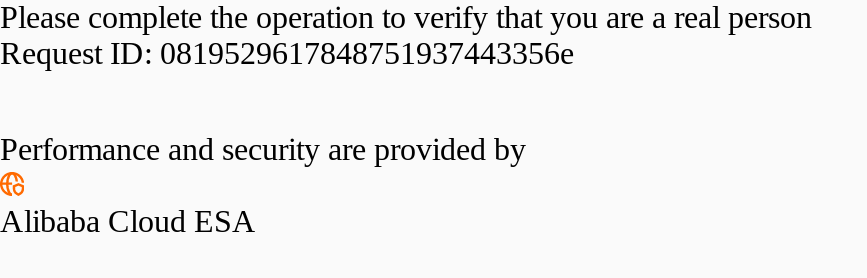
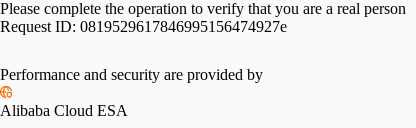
- Request ID: 0819529617848751937443356e
+ Request ID: 0819529617846995156474927e
